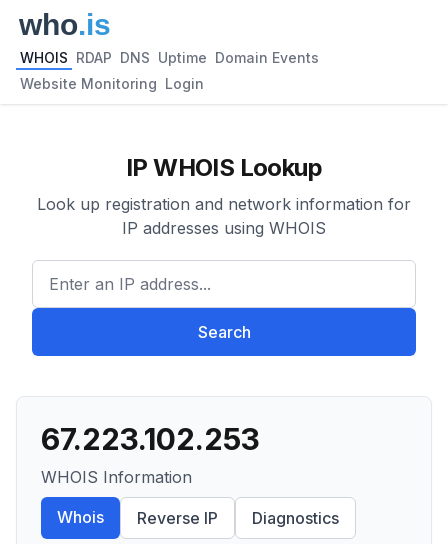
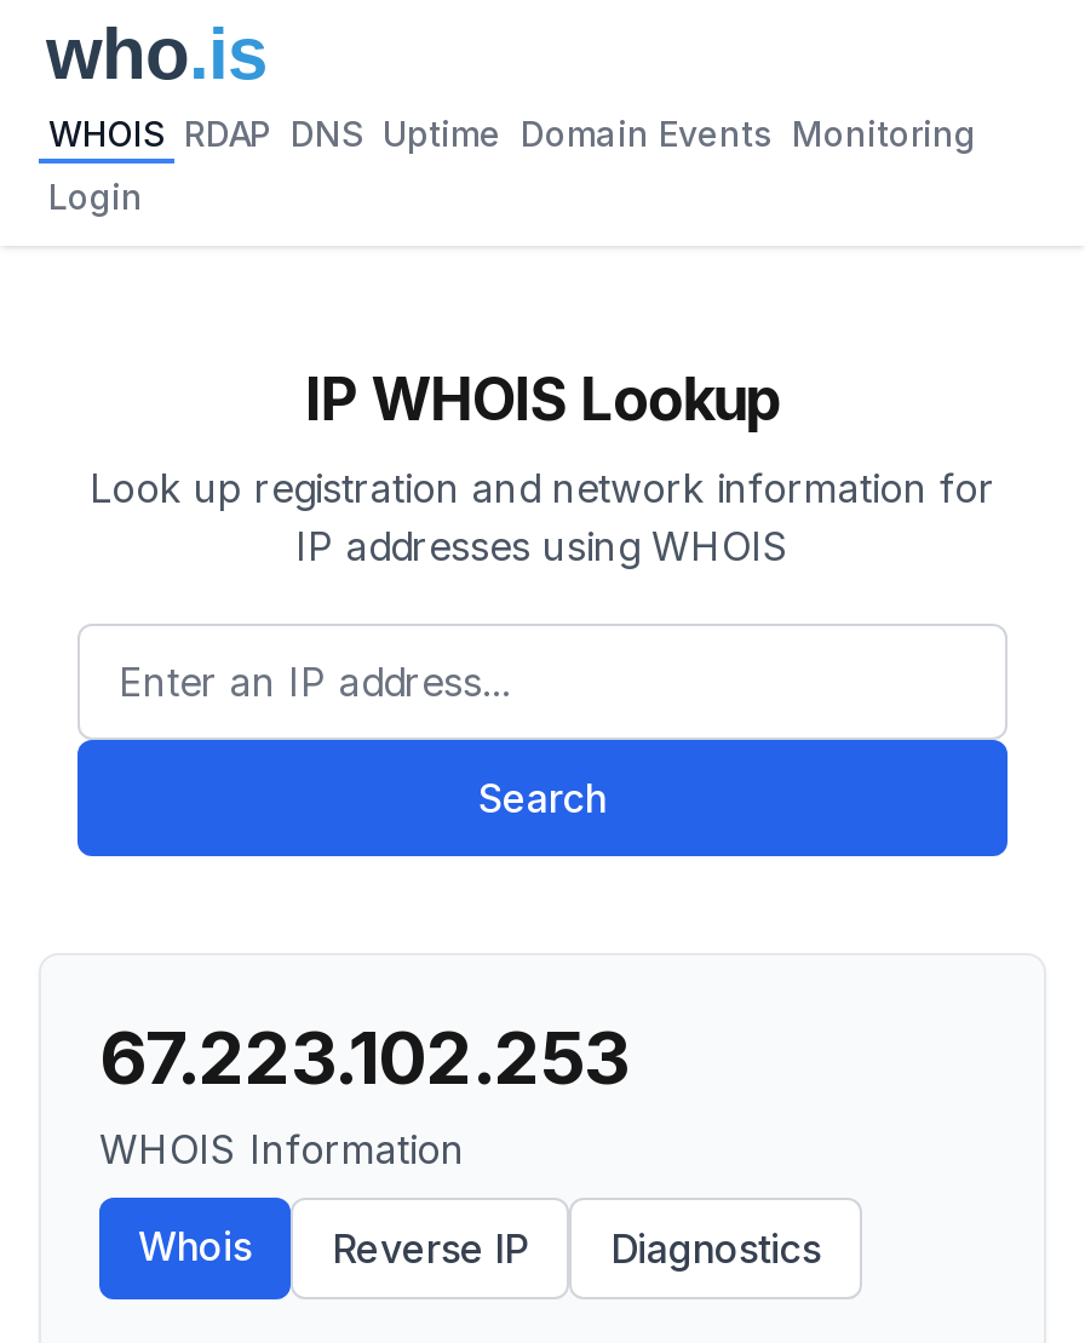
- WHOIS RDAP DNS Uptime Domain Events
+ WHOIS RDAP DNS Uptime Domain Events Monitoring

- Website Monitoring Login
+ Login
